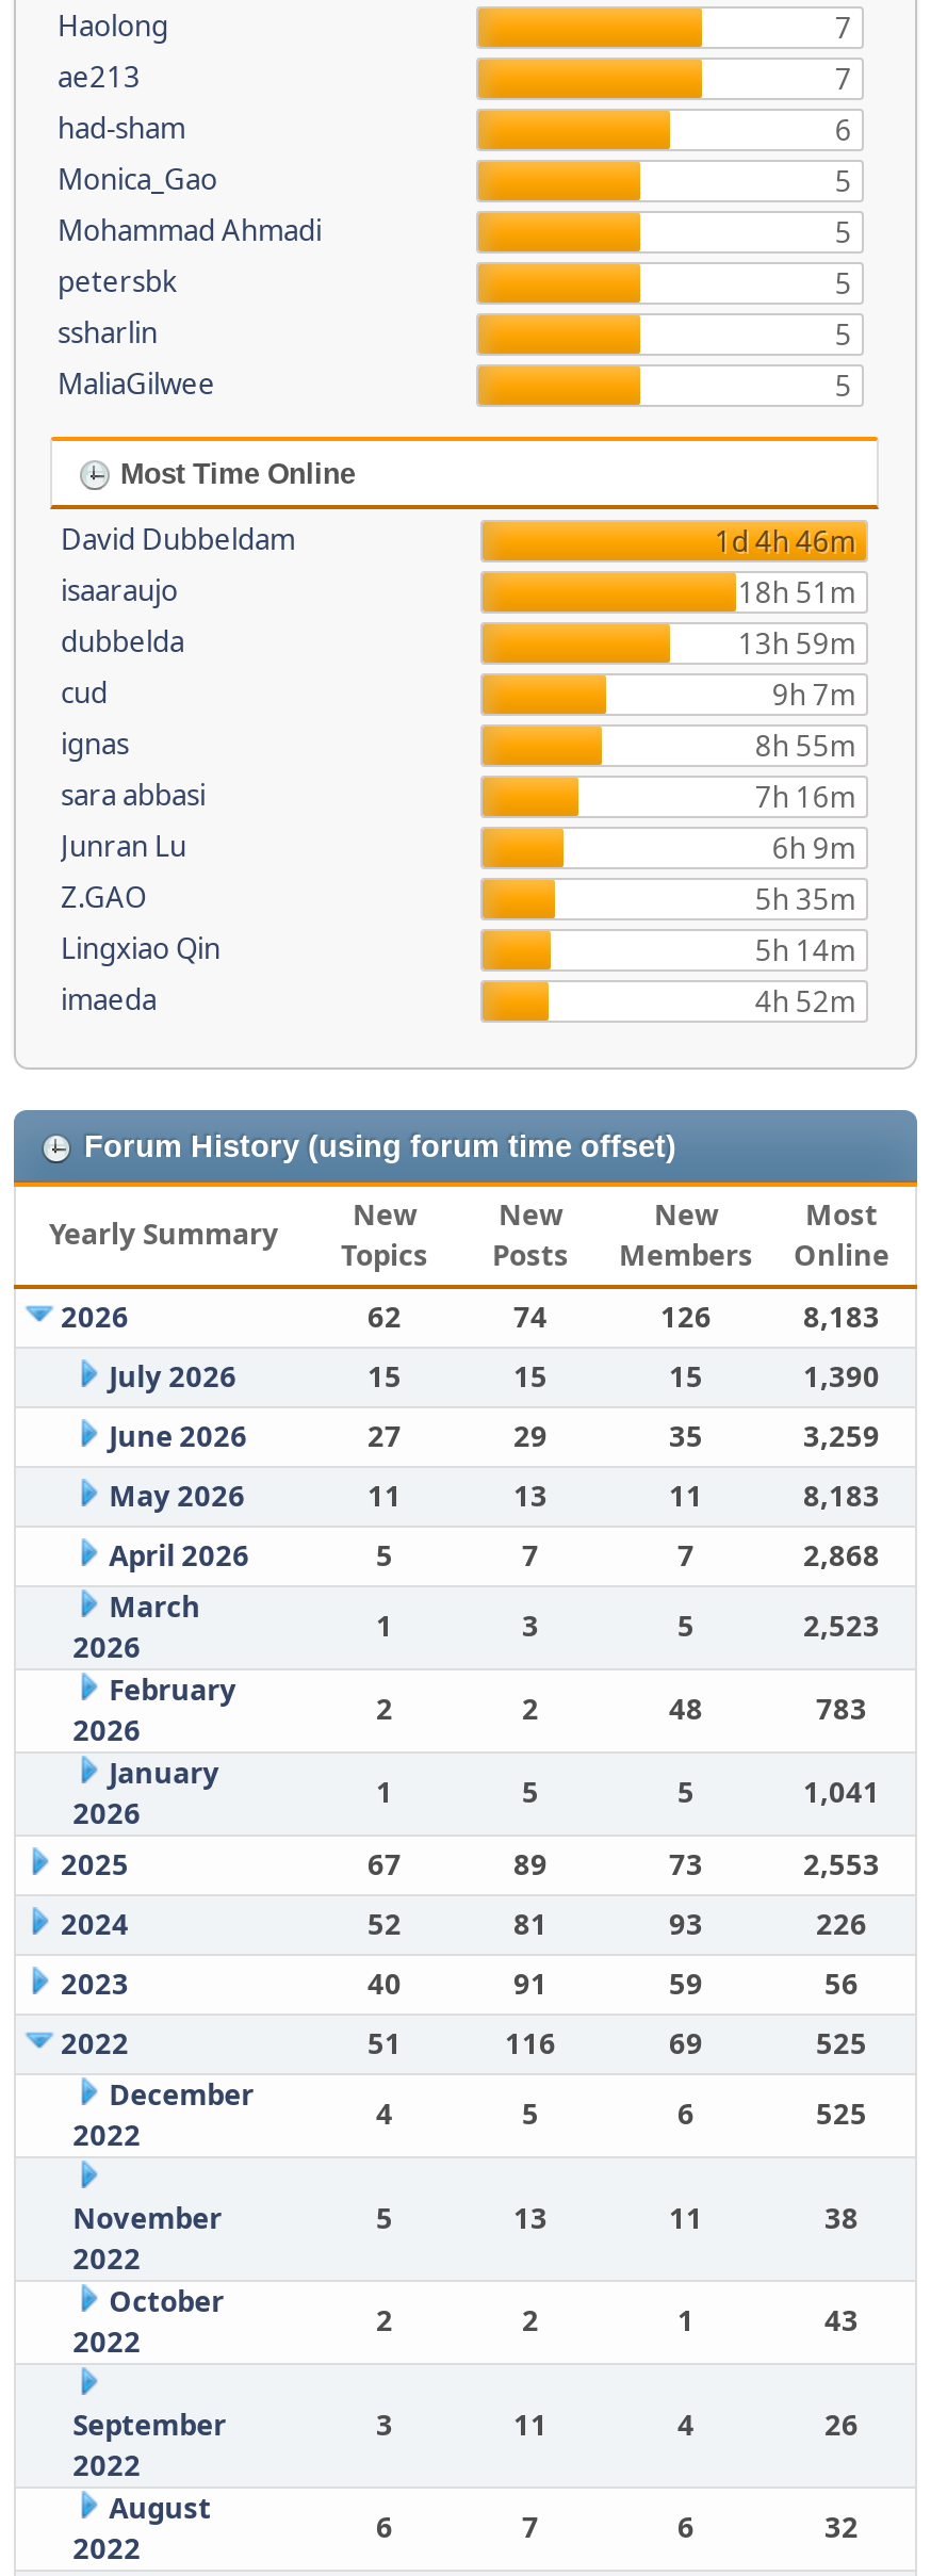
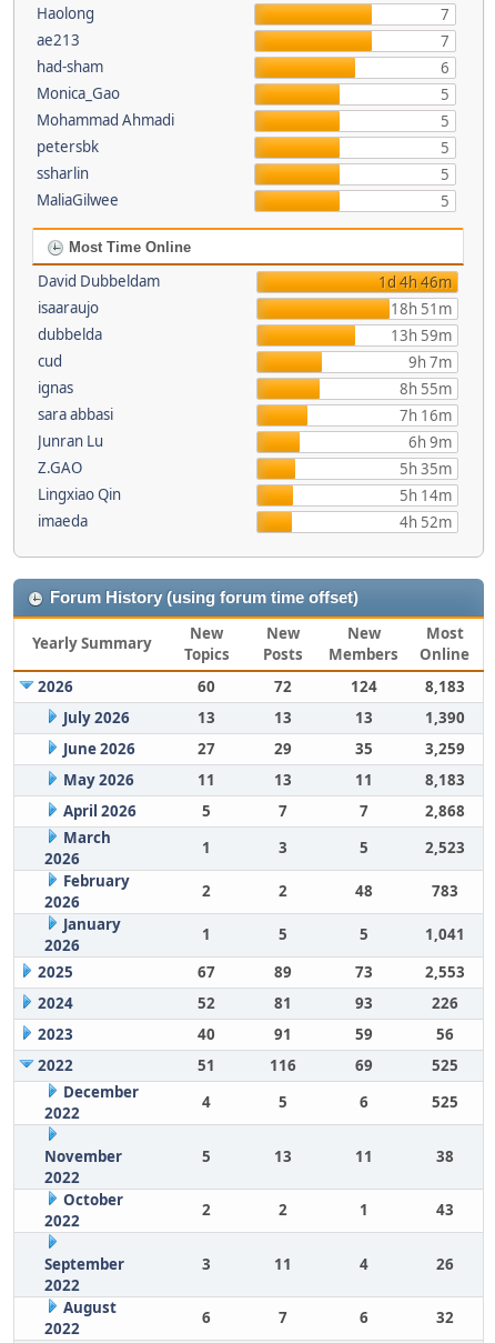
- 62
+ 60

- 74
+ 72

- 126
+ 124

- 15
+ 13

- 15
+ 13

- 15
+ 13
